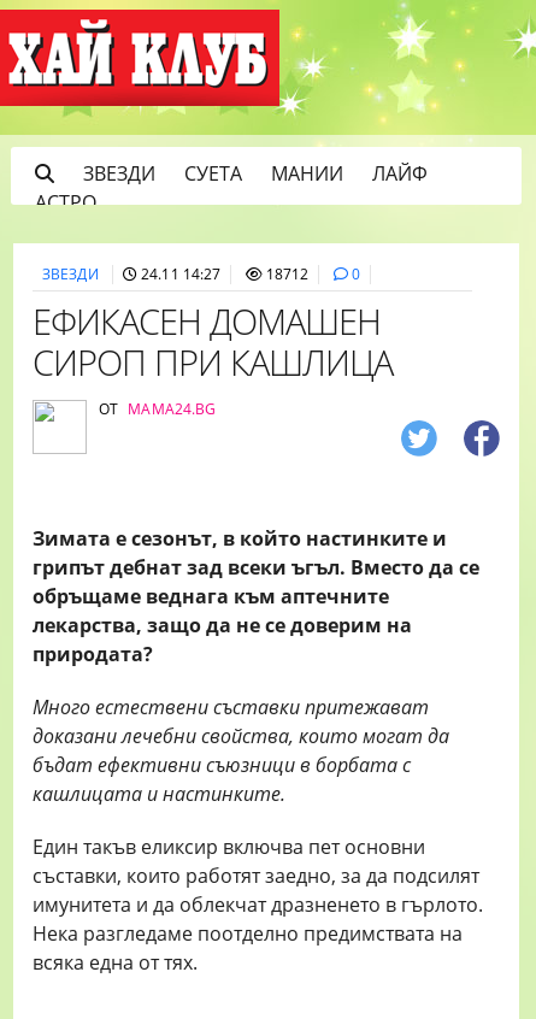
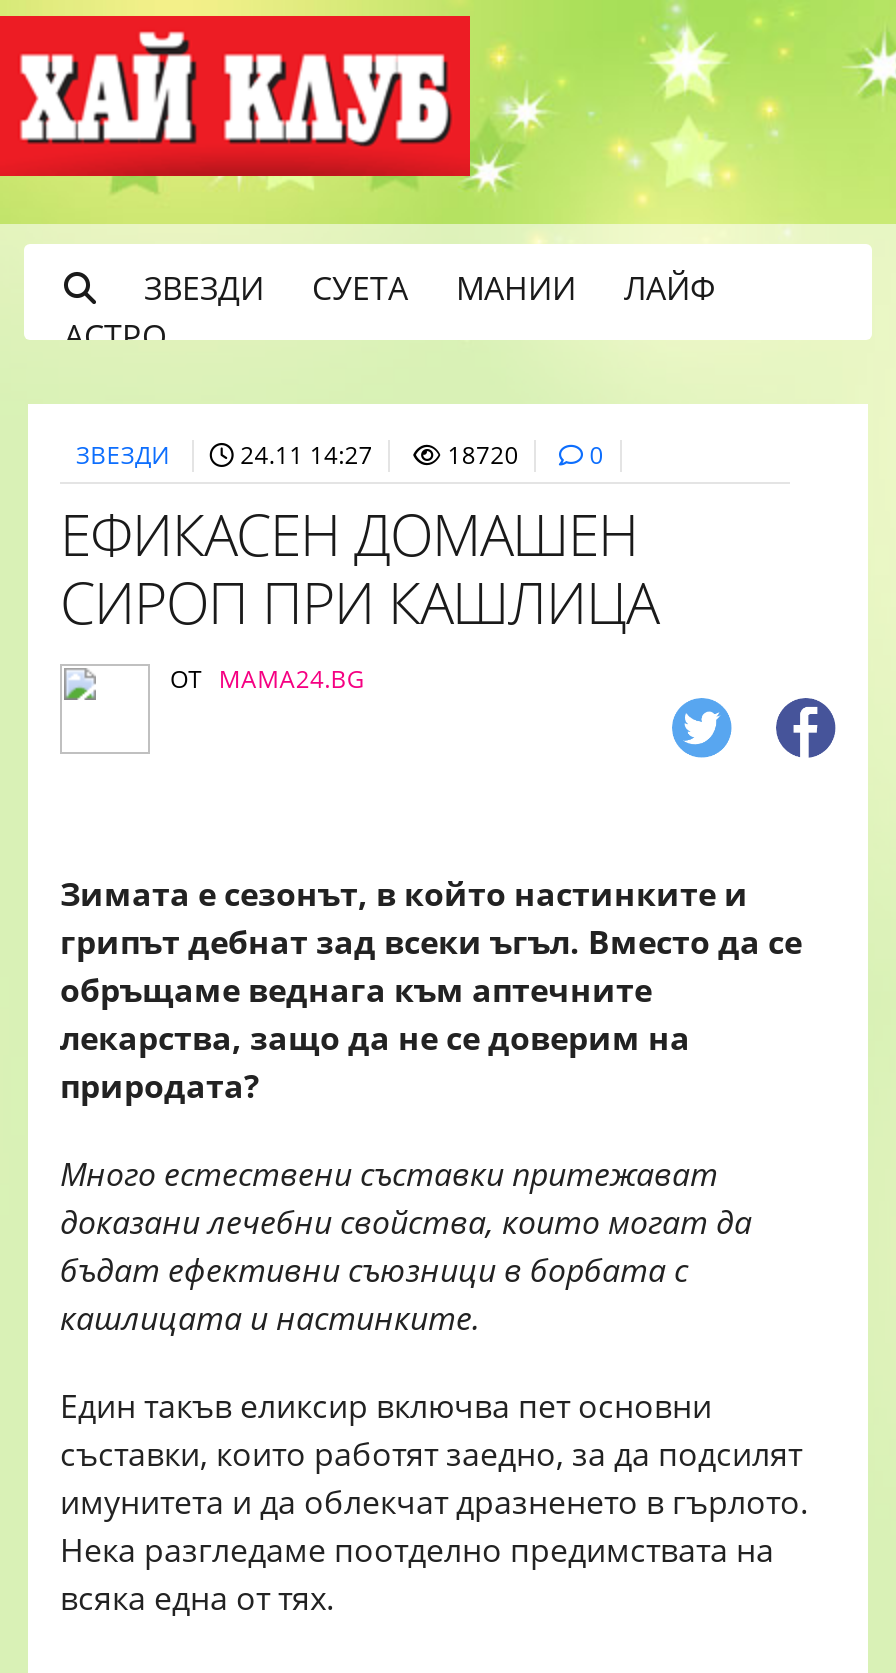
- 18712 0
+ 18720 0
